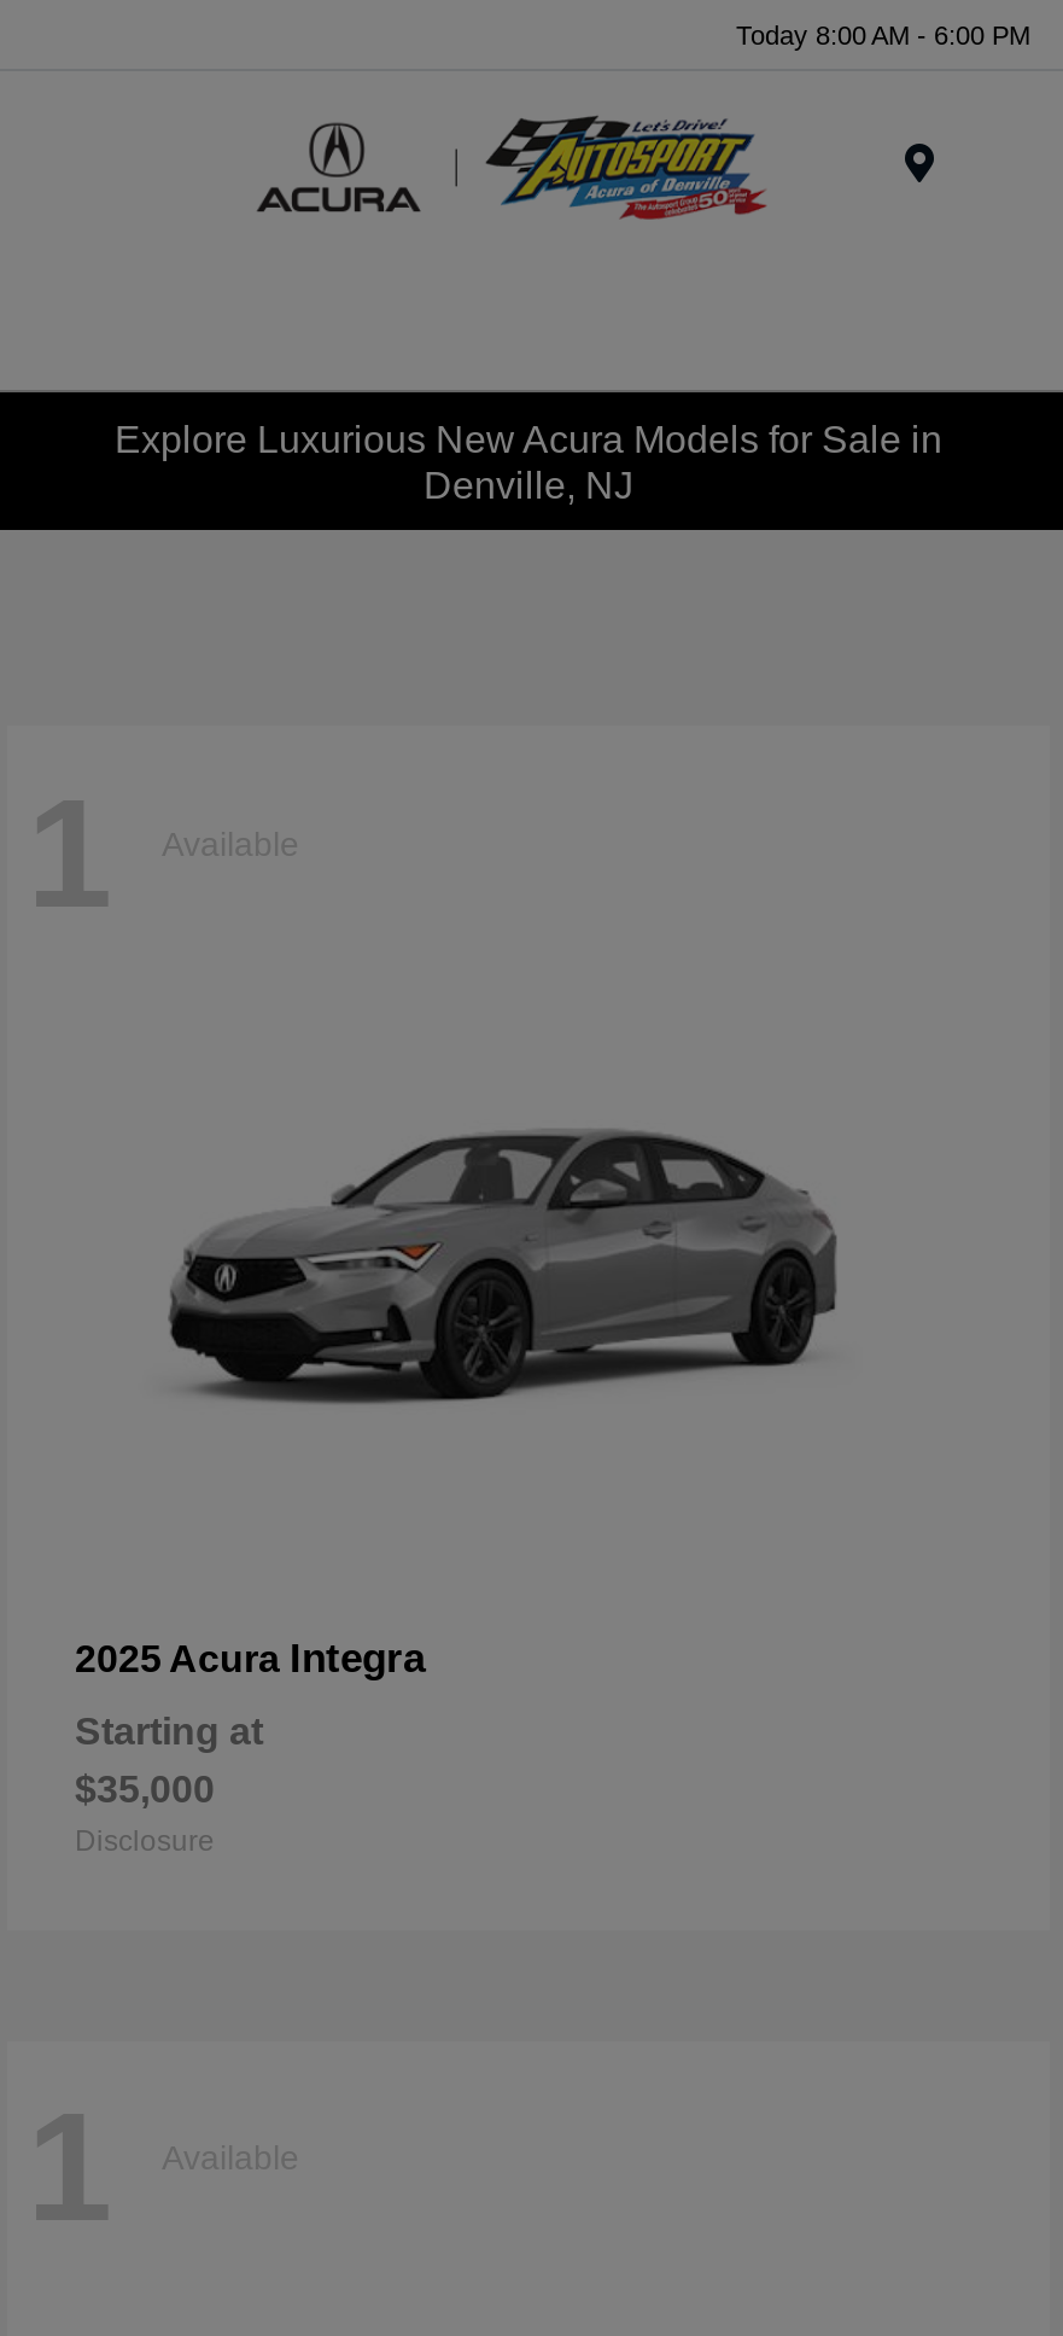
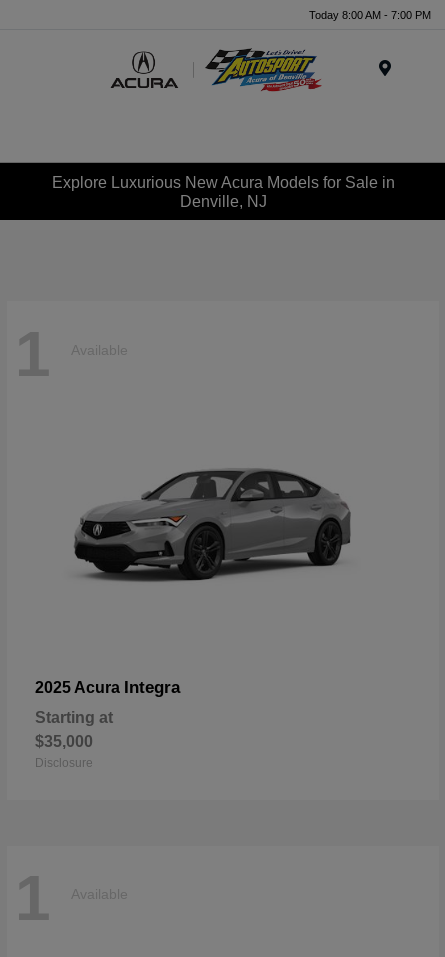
- Today 8:00 AM - 6:00 PM
+ Today 8:00 AM - 7:00 PM
